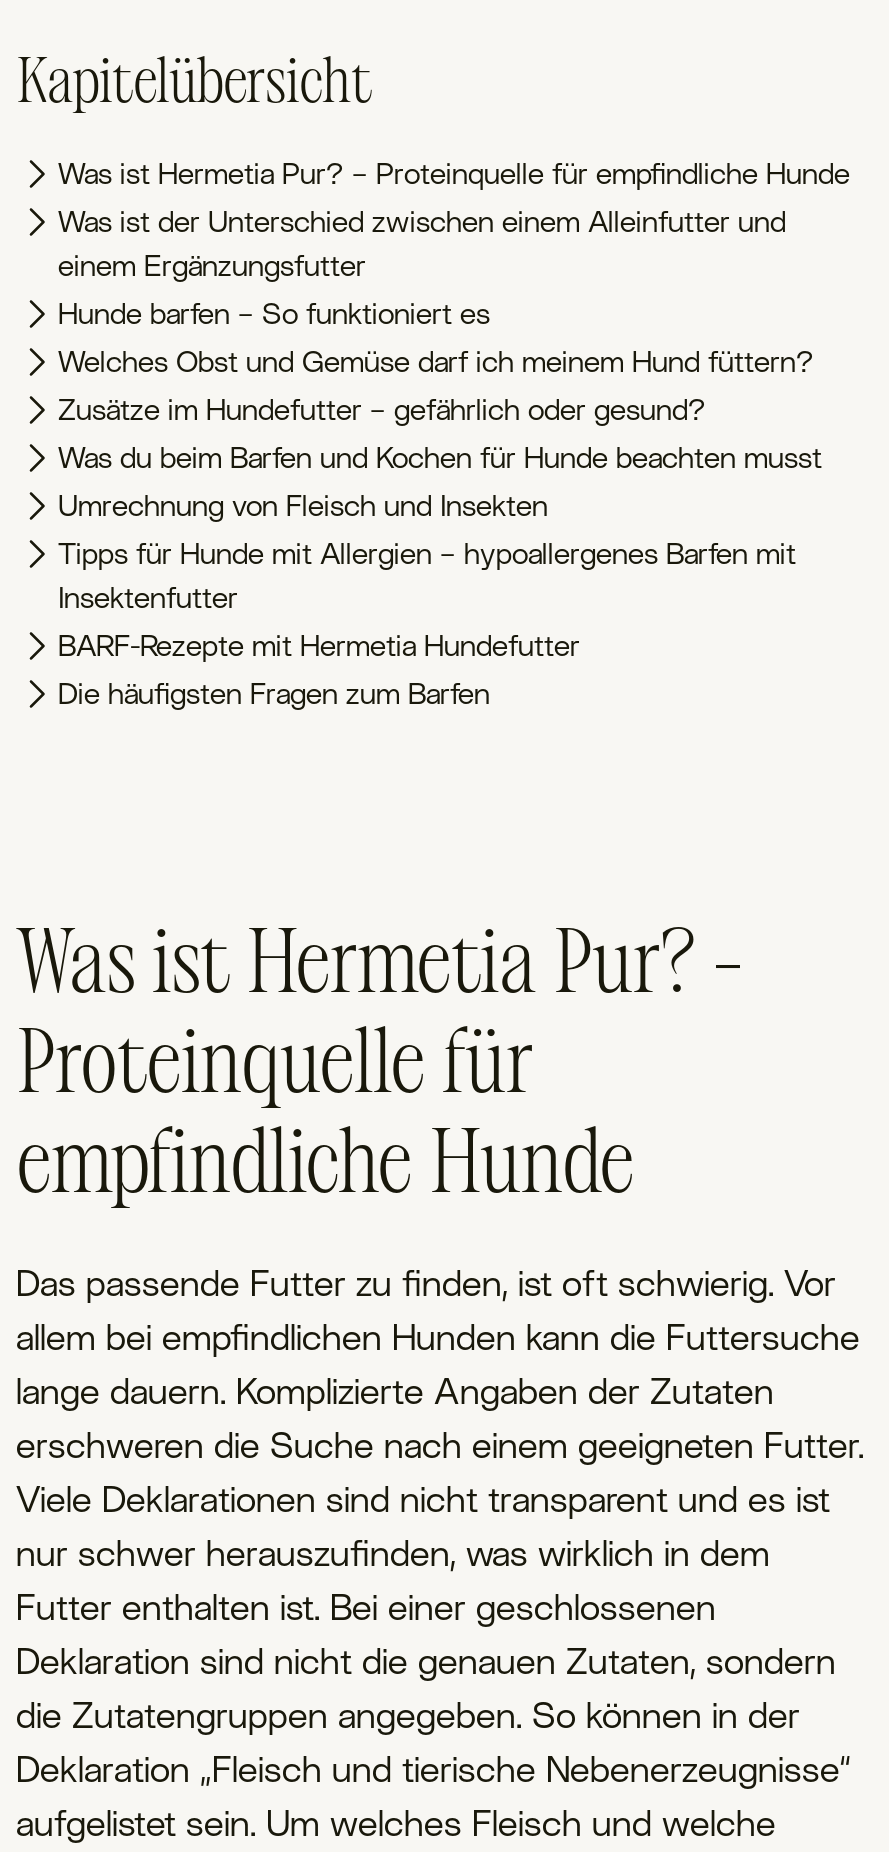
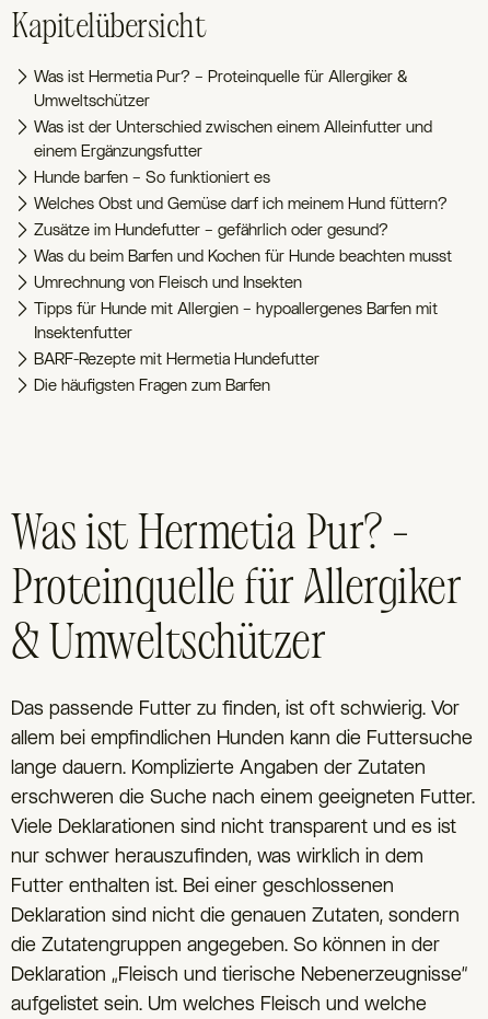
- Was ist Hermetia Pur? – Proteinquelle für empfindliche Hunde
+ Was ist Hermetia Pur? – Proteinquelle für Allergiker &
+ Umweltschützer

- Proteinquelle für
- empfindliche Hunde
+ Proteinquelle für Allergiker
+ & Umweltschützer
